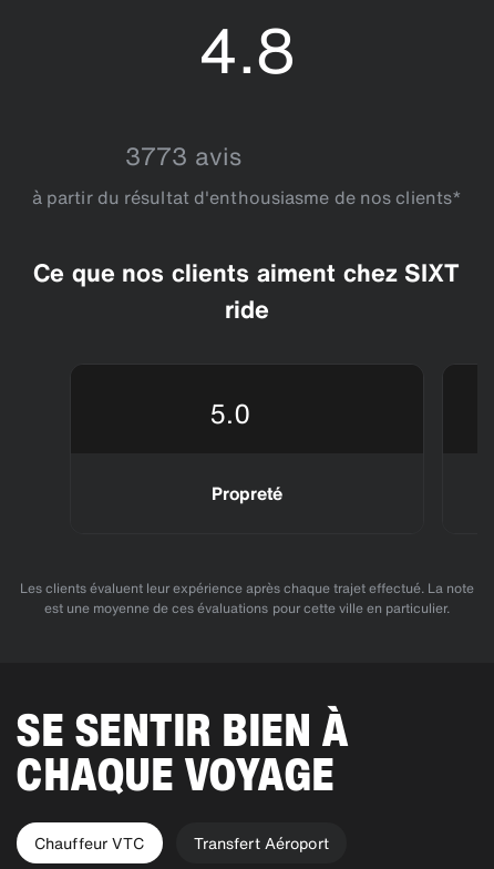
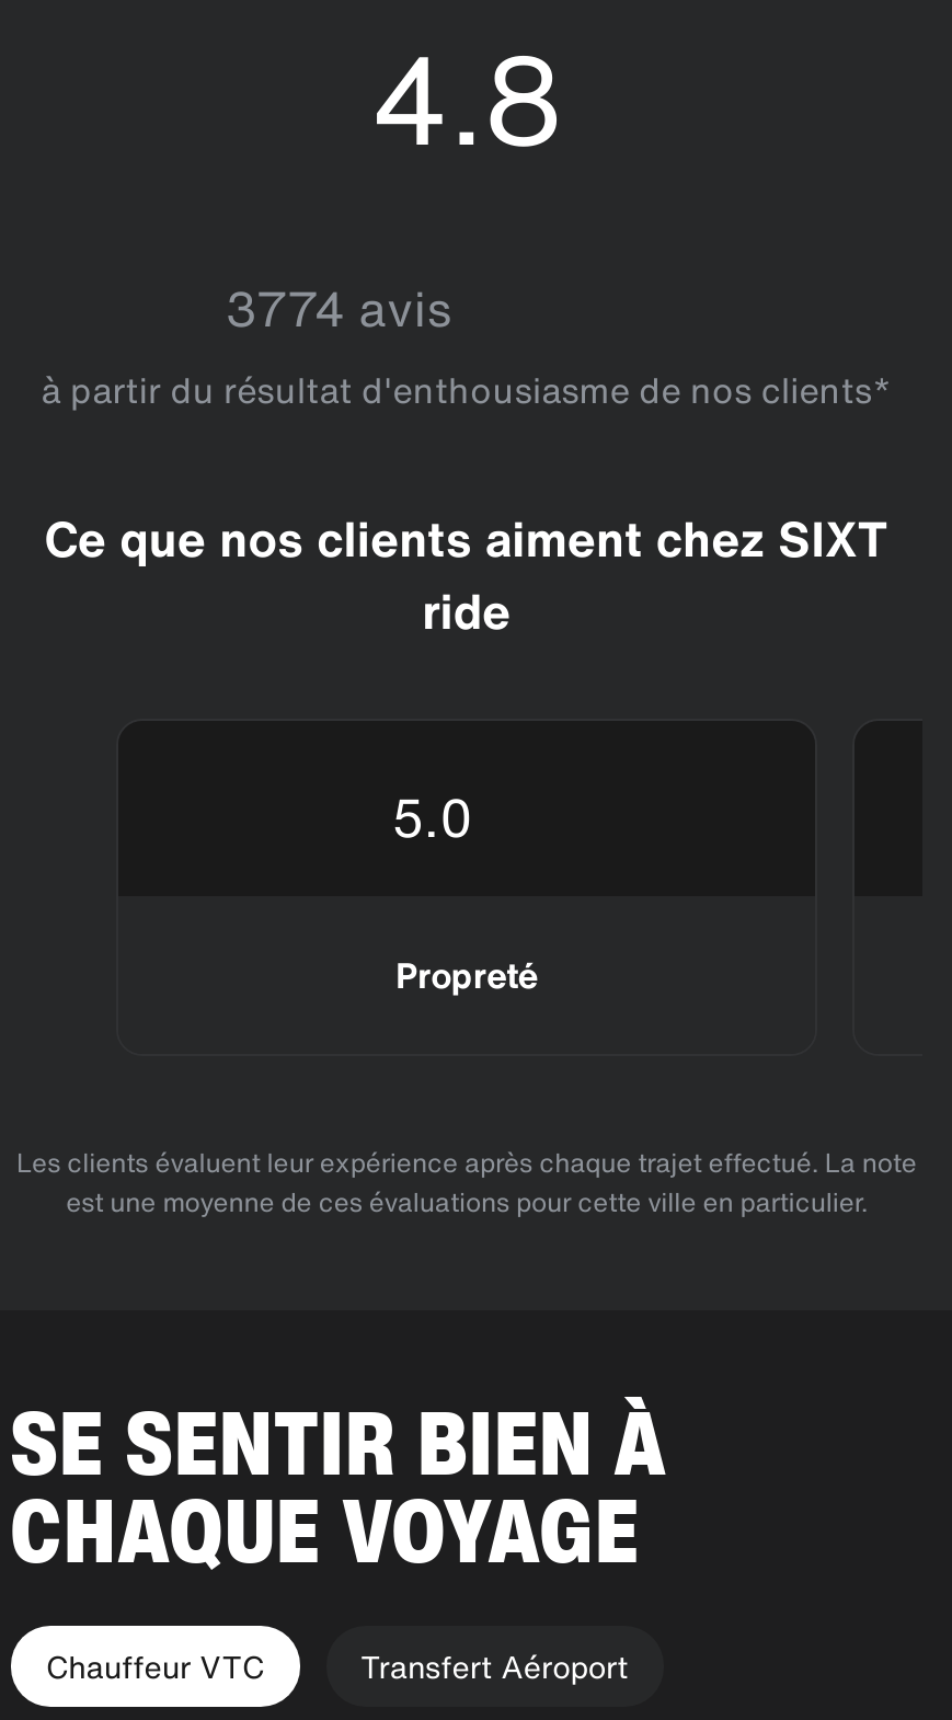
- 3773 avis
+ 3774 avis
